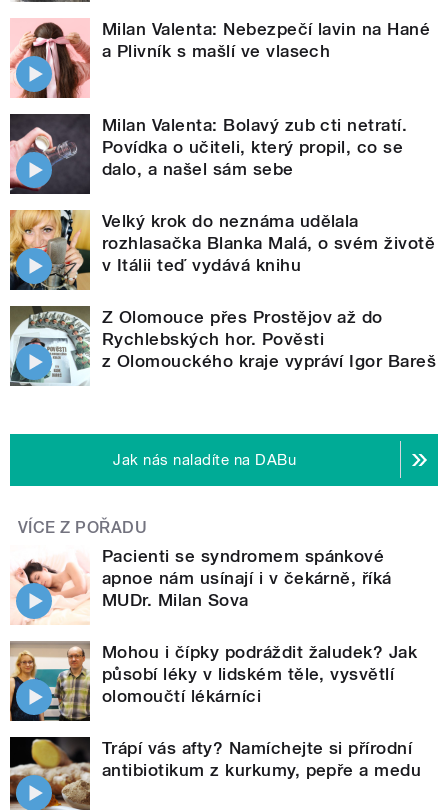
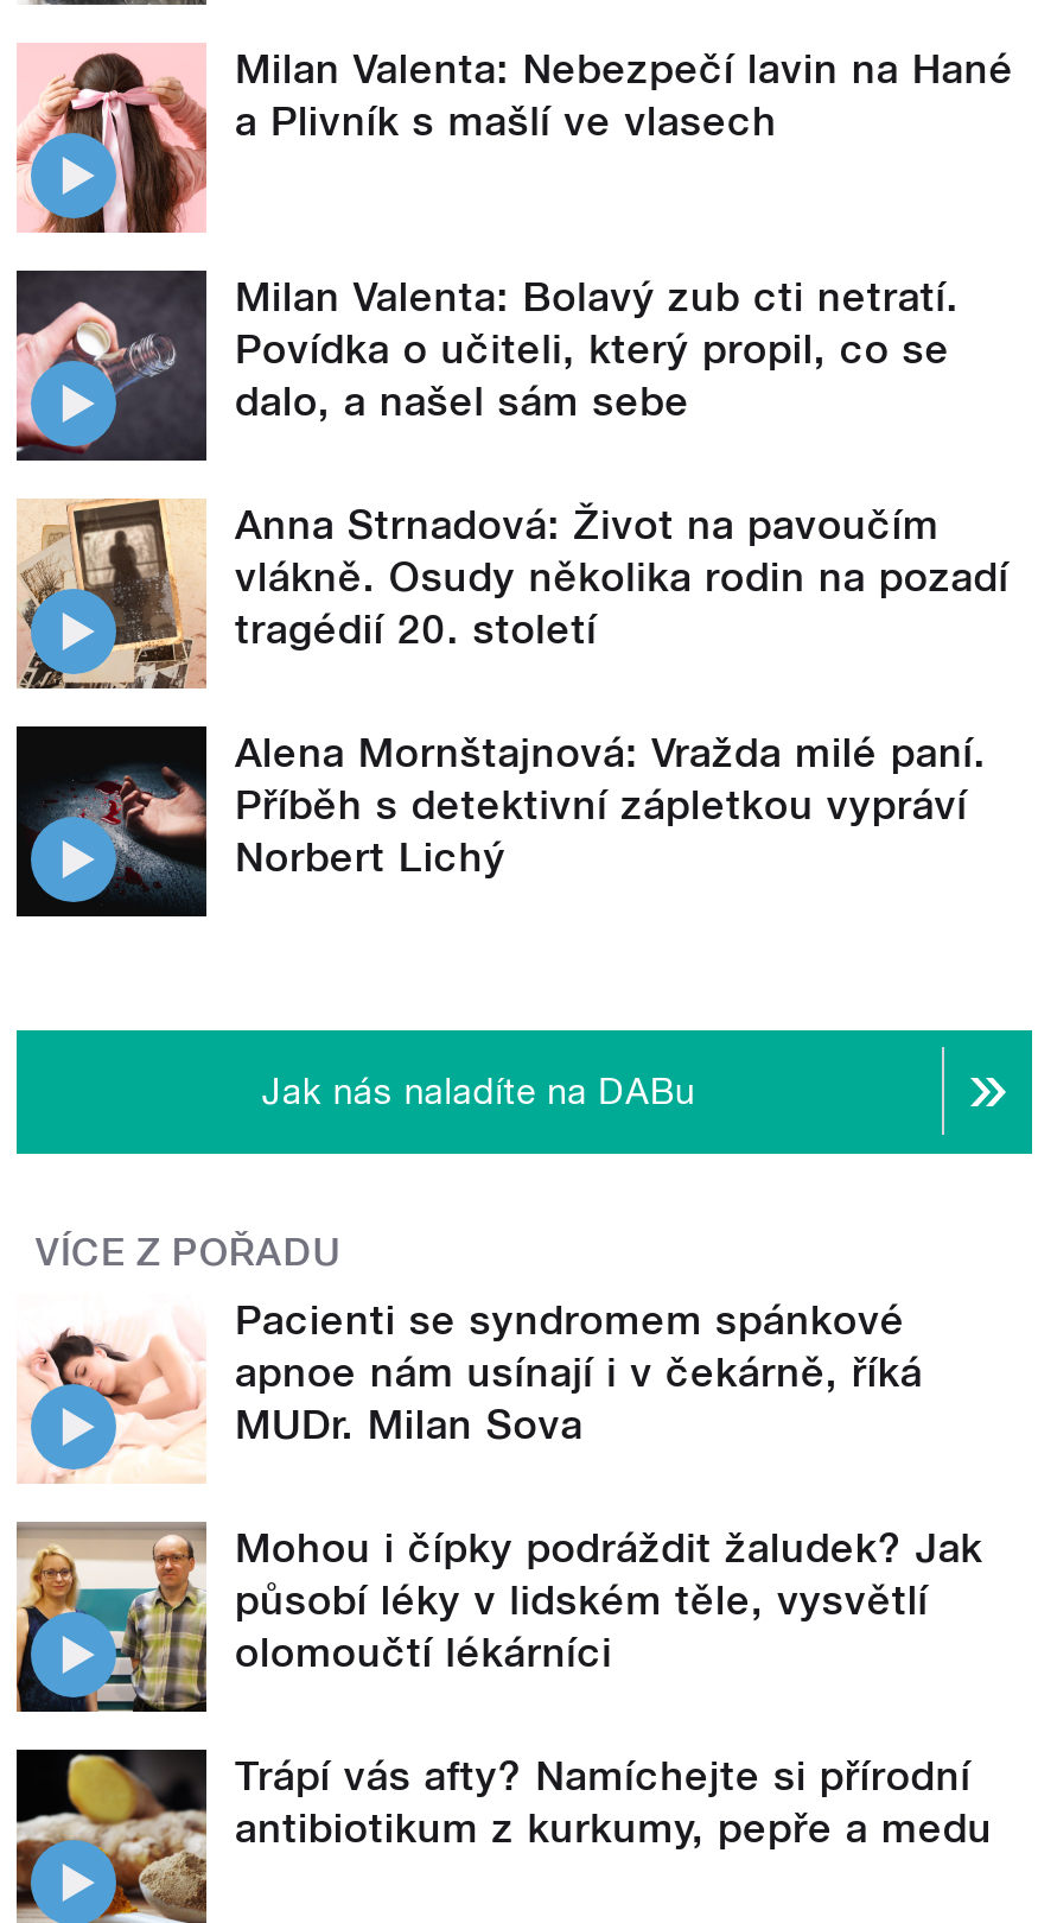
- [image]
- Velký krok do neznáma udělala
- rozhlasačka Blanka Malá, o svém životě
- v Itálii teď vydává knihu
+ [image]
+ Anna Strnadová: Život na pavoučím
+ vlákně. Osudy několika rodin na pozadí
+ tragédií 20. století

- [image]
- Z Olomouce přes Prostějov až do
- Rychlebských hor. Pověsti
- z Olomouckého kraje vypráví Igor Bareš
+ [image]
+ Alena Mornštajnová: Vražda milé paní.
+ Příběh s detektivní zápletkou vypráví
+ Norbert Lichý
